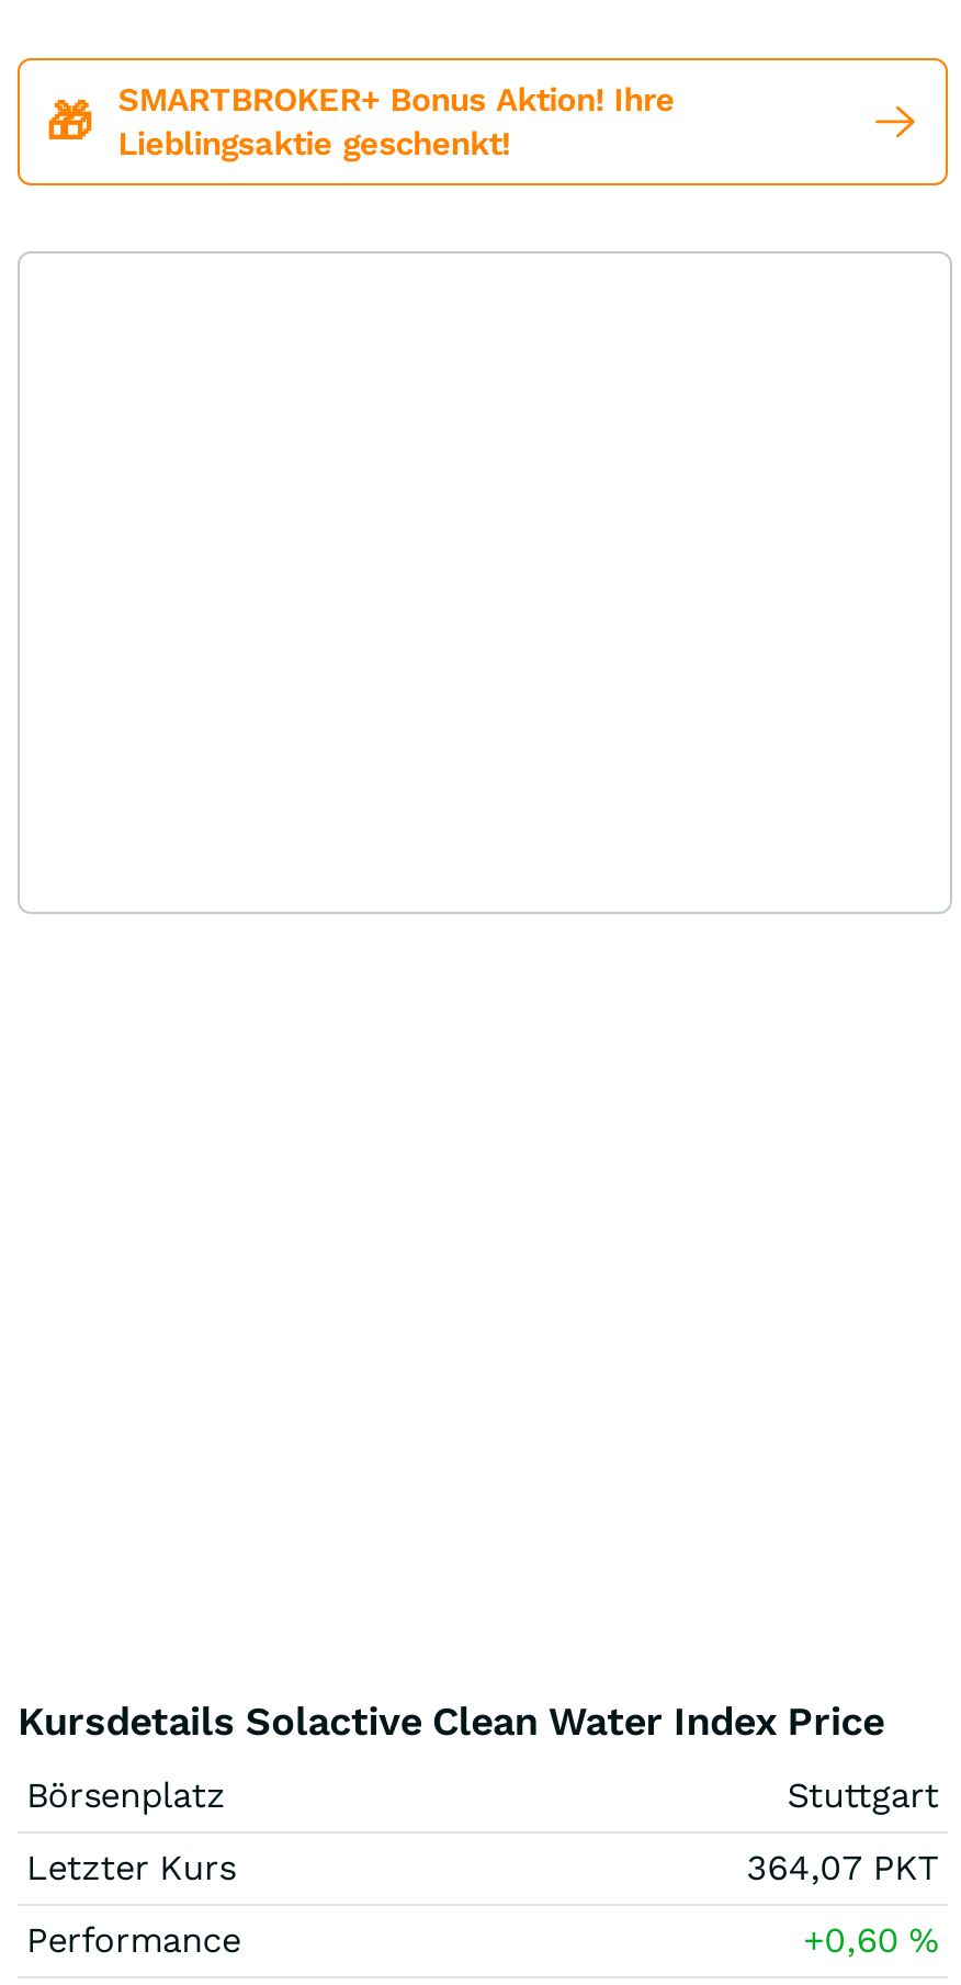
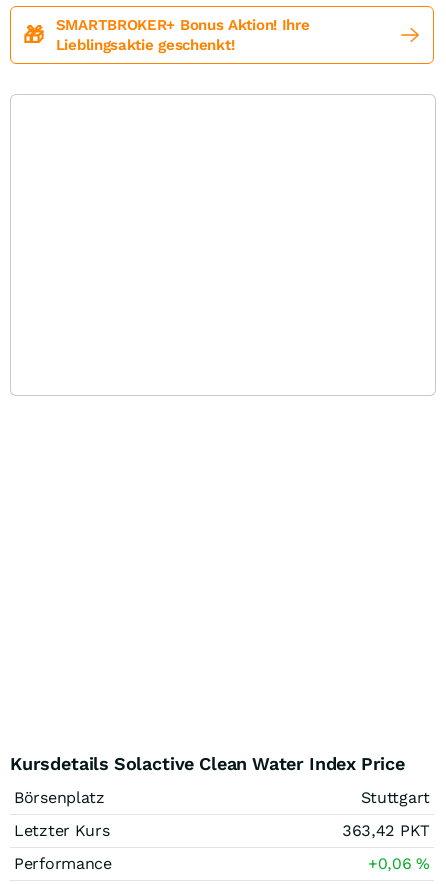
- 364,07 PKT
+ 363,42 PKT

- +0,60%
+ +0,06%
